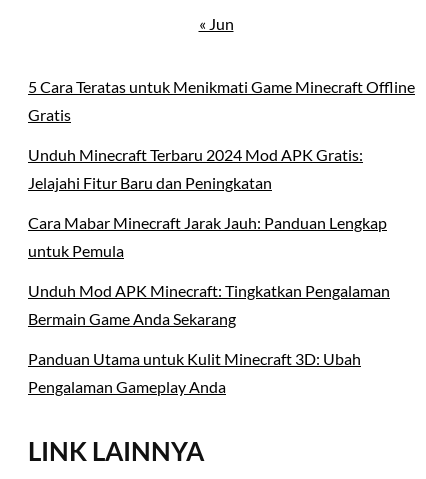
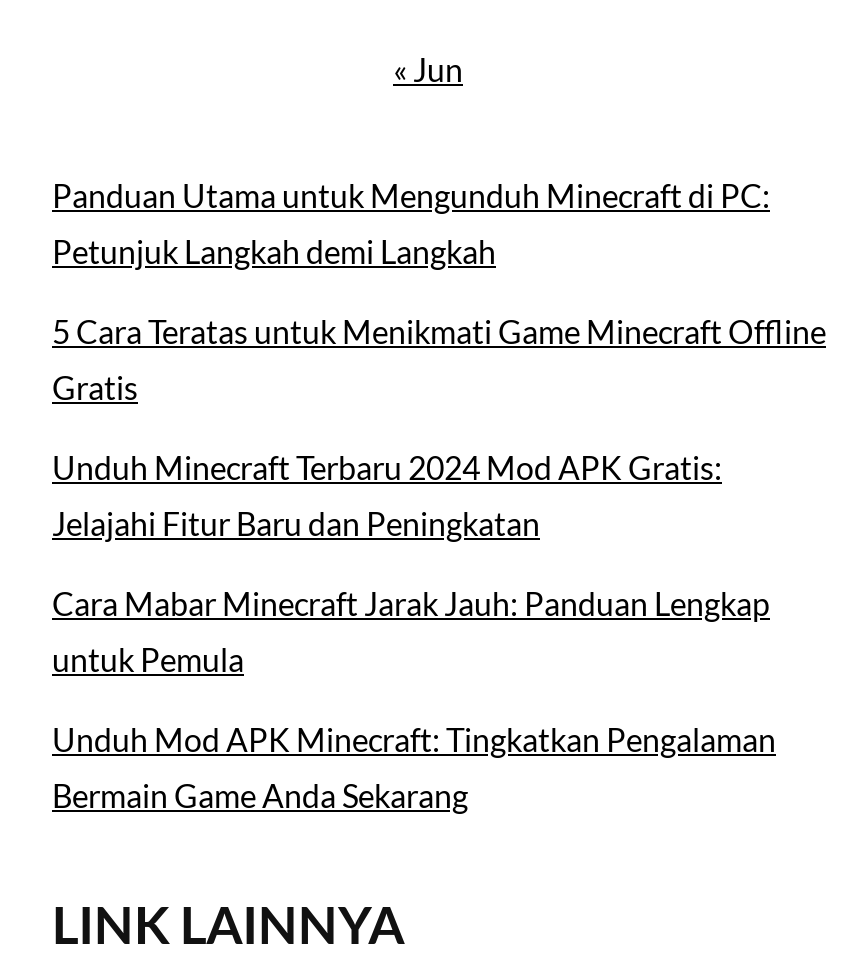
+ Panduan Utama untuk Mengunduh Minecraft di PC:
+ Petunjuk Langkah demi Langkah

moved down: 5 Cara Teratas untuk Menikmati Game Minecraft Offline | Gratis | Unduh Minecraft Terbaru 2024 Mod APK Gratis: | Jelajahi Fitur Baru dan Peningkatan | Cara Mabar Minecraft Jarak Jauh: Panduan Lengkap | untuk Pemula | Unduh Mod APK Minecraft: Tingkatkan Pengalaman | Bermain Game Anda Sekarang

- Panduan Utama untuk Kulit Minecraft 3D: Ubah
- Pengalaman Gameplay Anda
